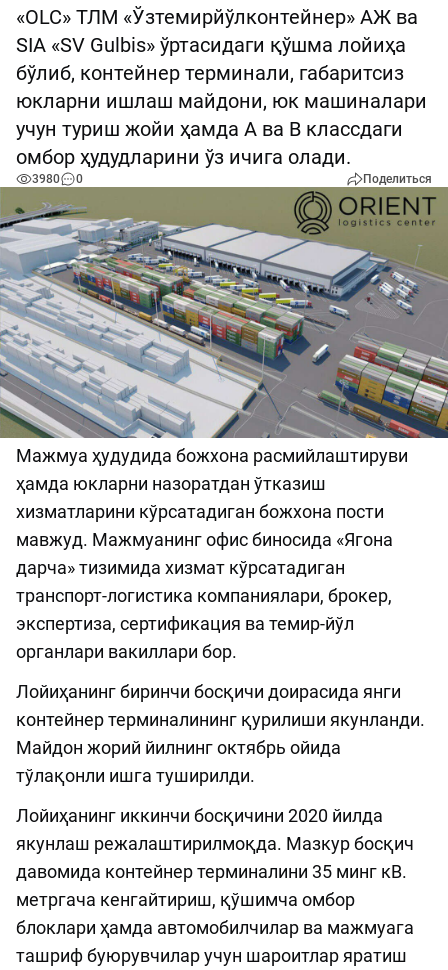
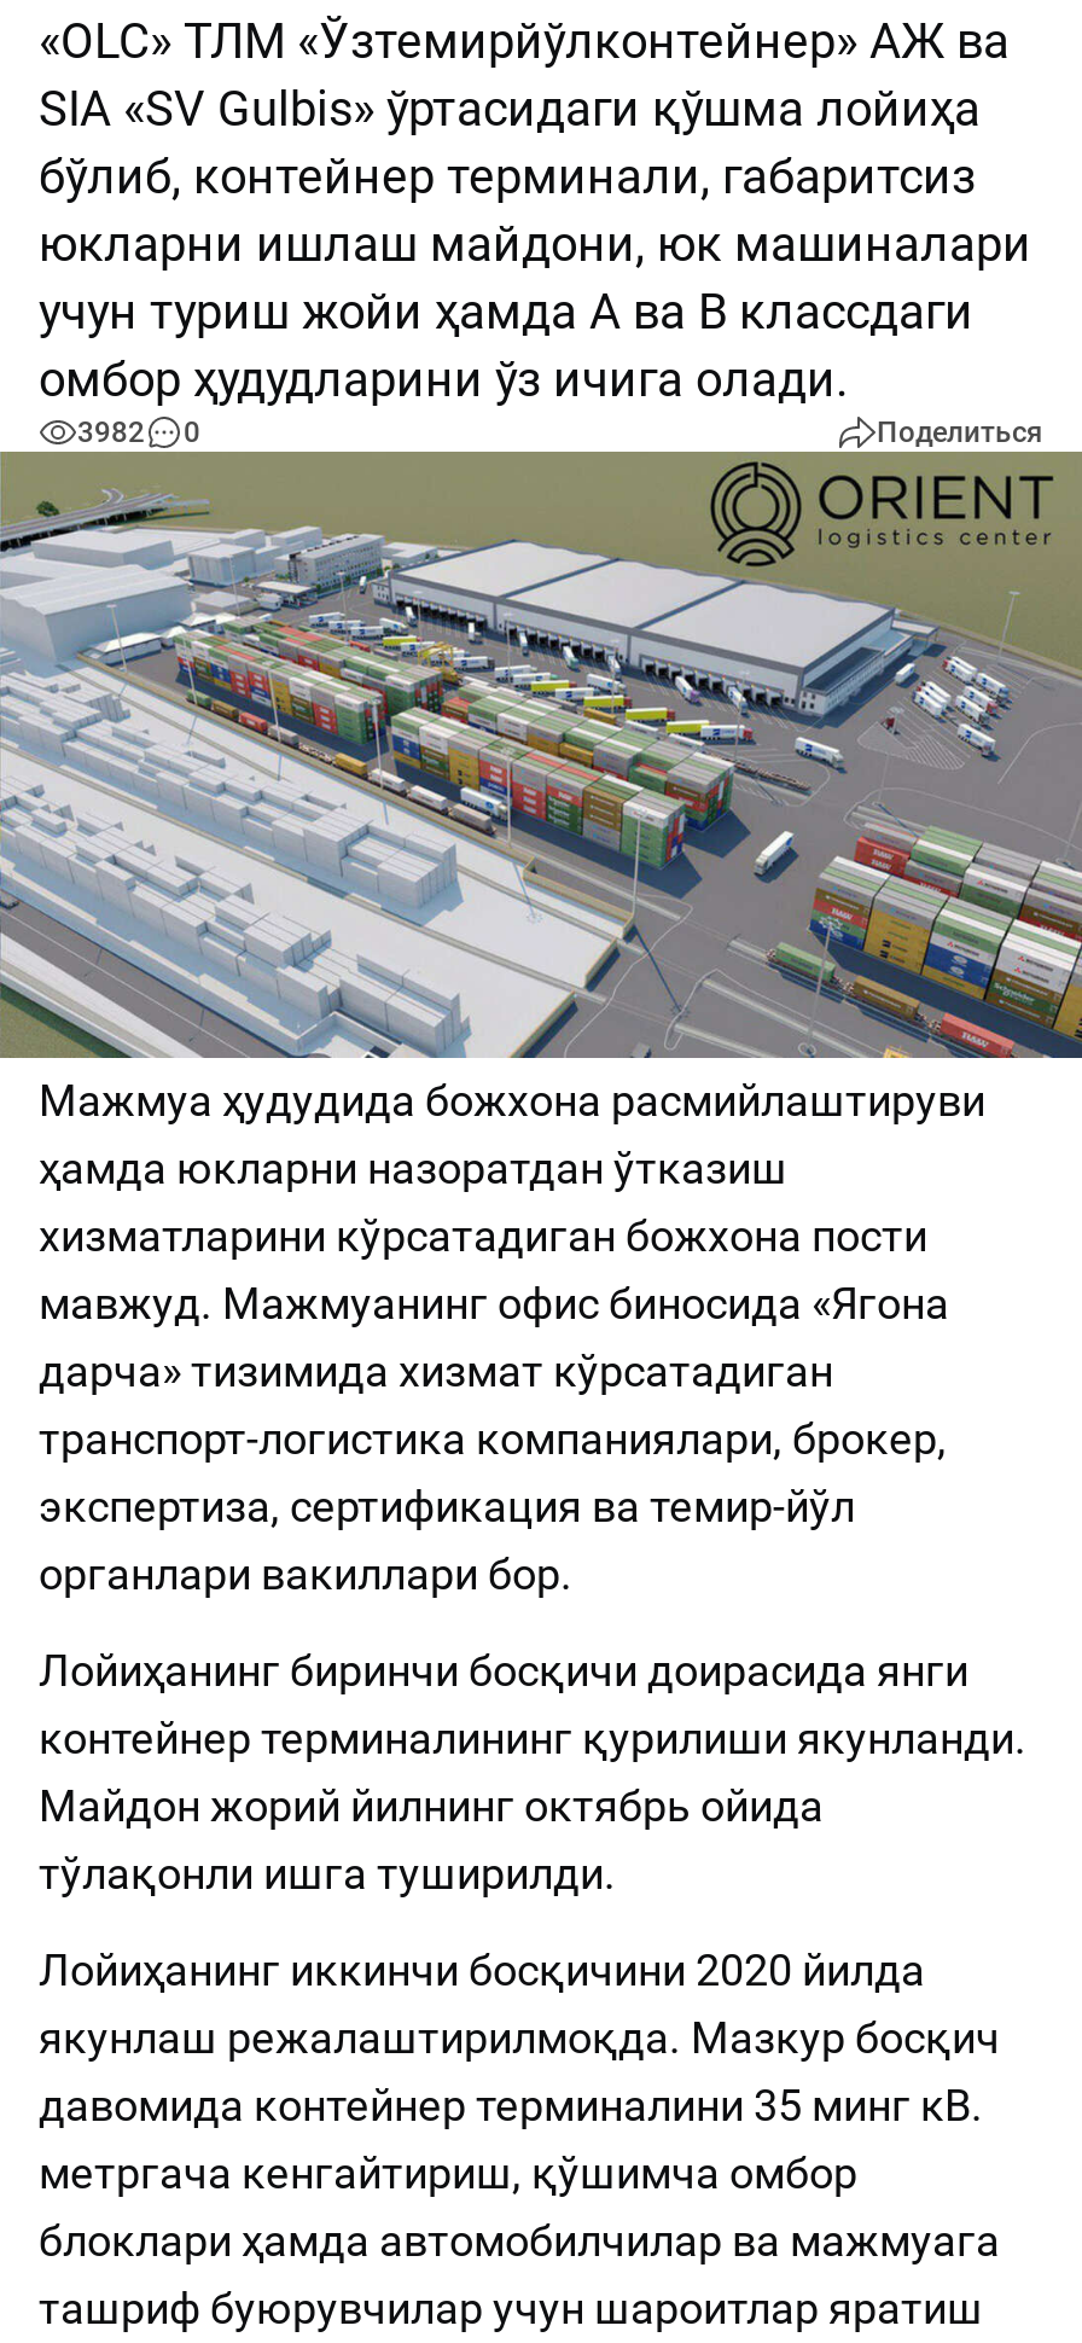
- 3980 0
+ 3982 0
